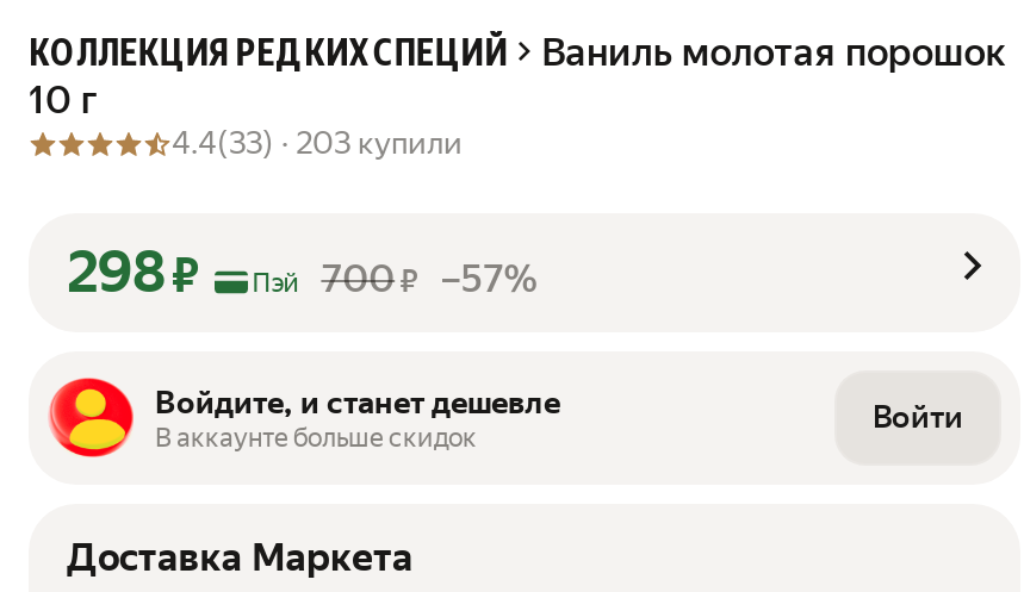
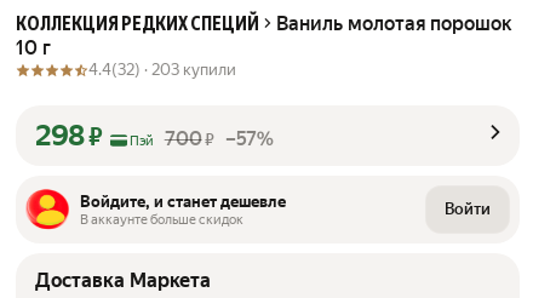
- 4.4(33) · 203 купили
+ 4.4(32) · 203 купили
